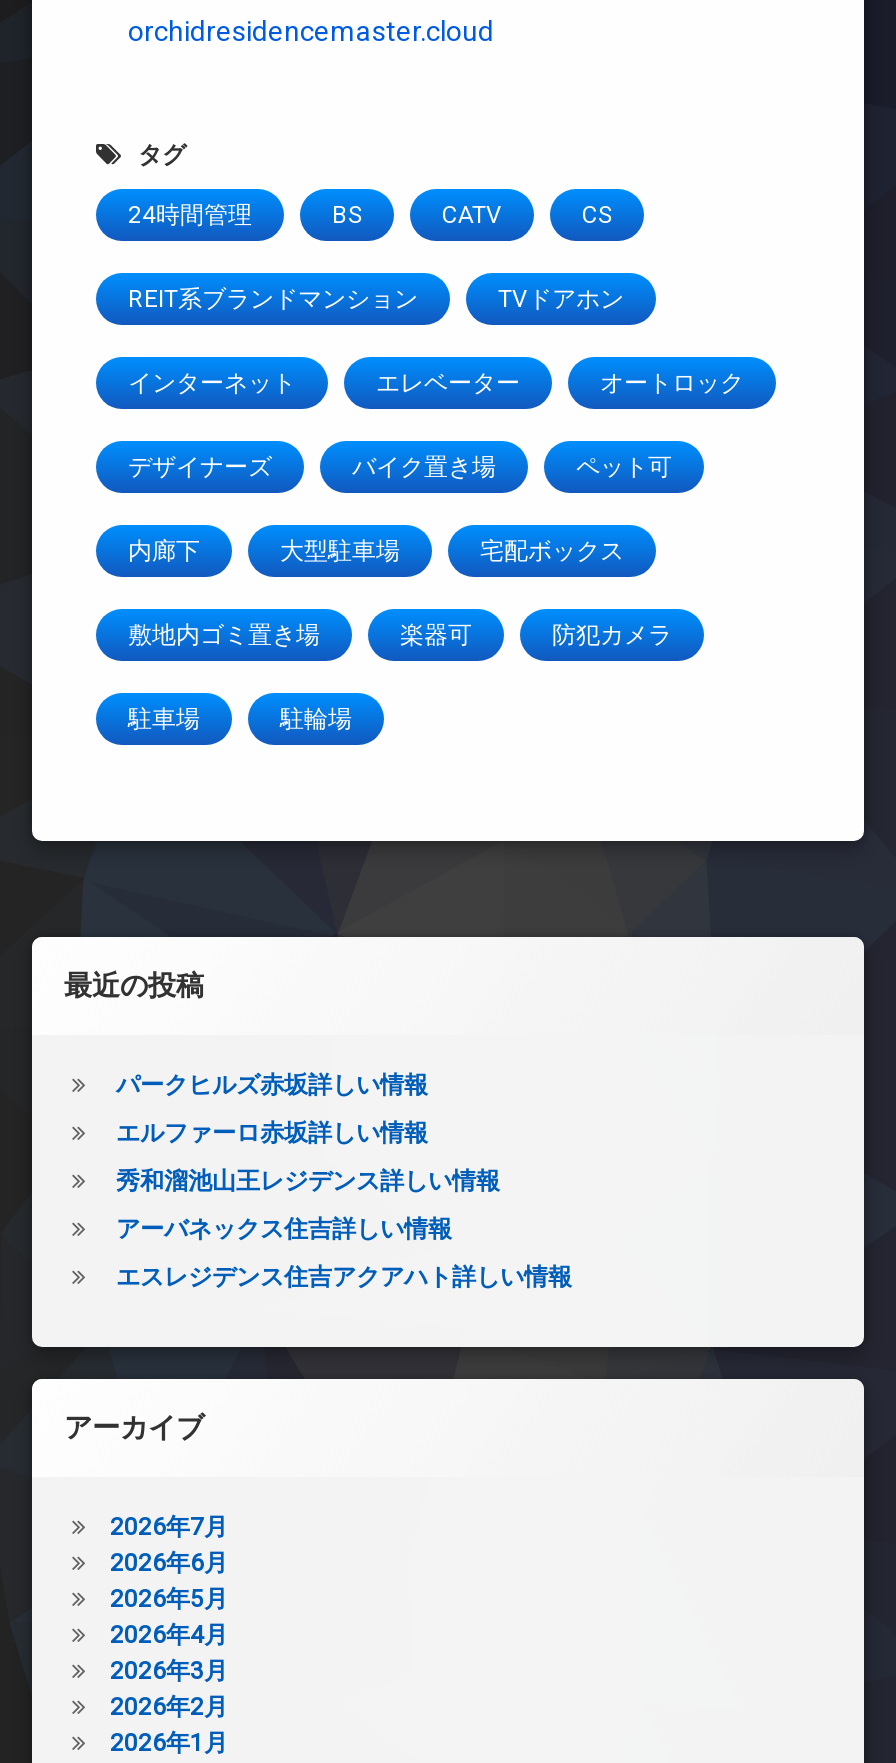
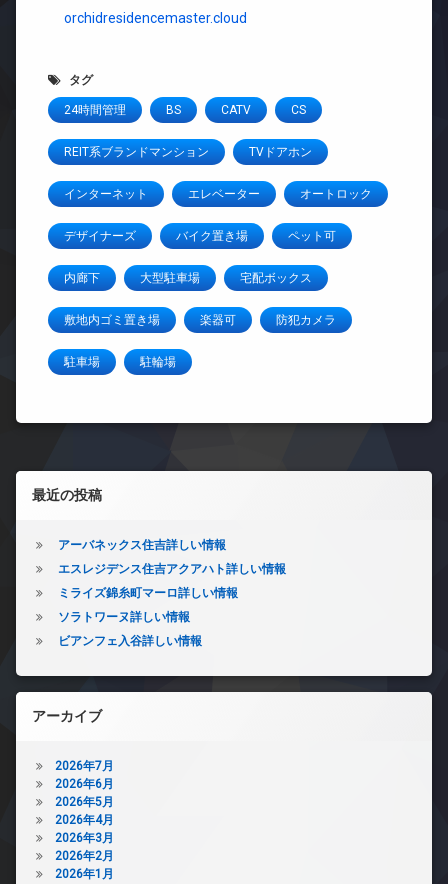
- パークヒルズ赤坂詳しい情報
- エルファーロ赤坂詳しい情報
- 秀和溜池山王レジデンス詳しい情報

moved up: アーバネックス住吉詳しい情報 | エスレジデンス住吉アクアハト詳しい情報

+ ミライズ錦糸町マーロ詳しい情報
+ ソラトワーヌ詳しい情報
+ ビアンフェ入谷詳しい情報
